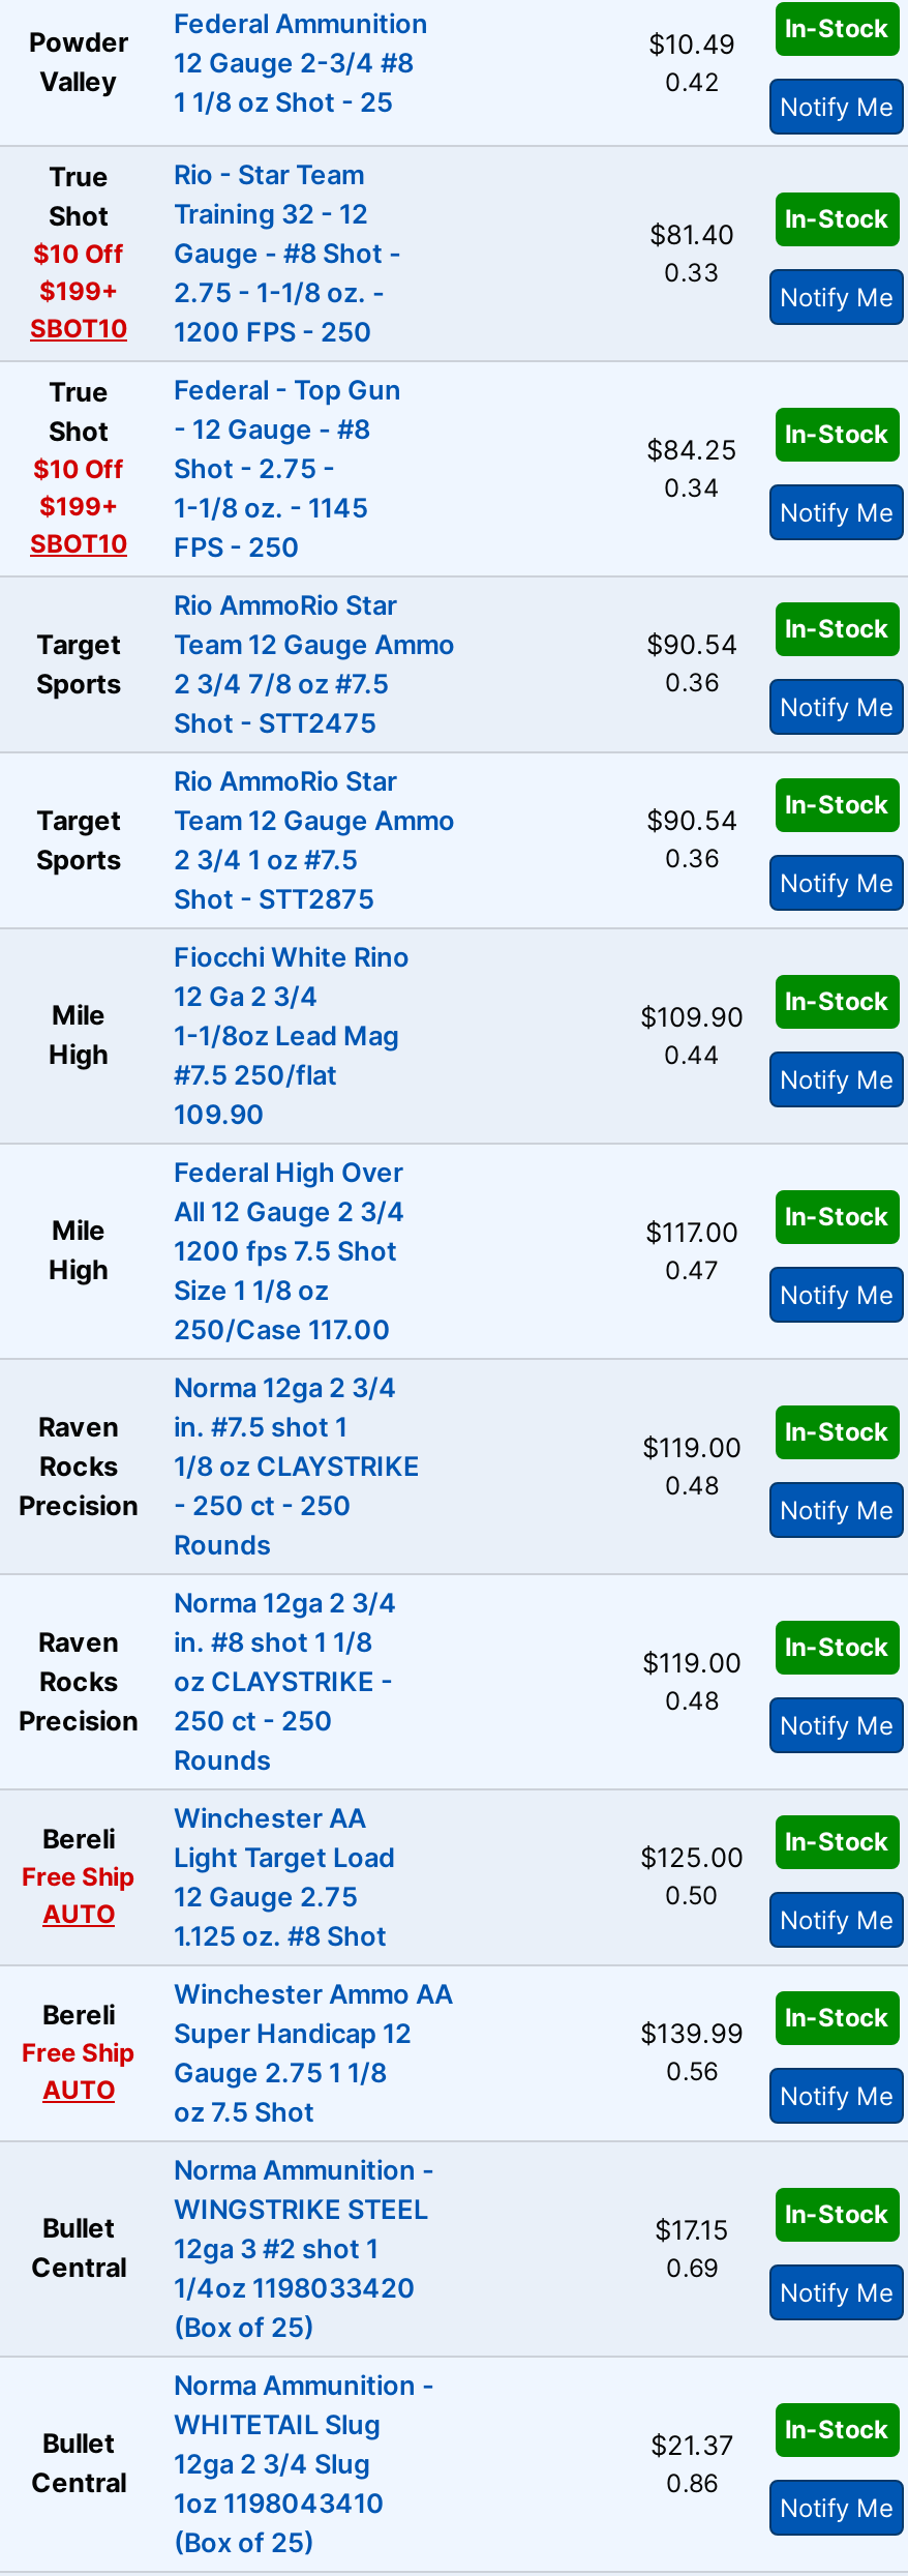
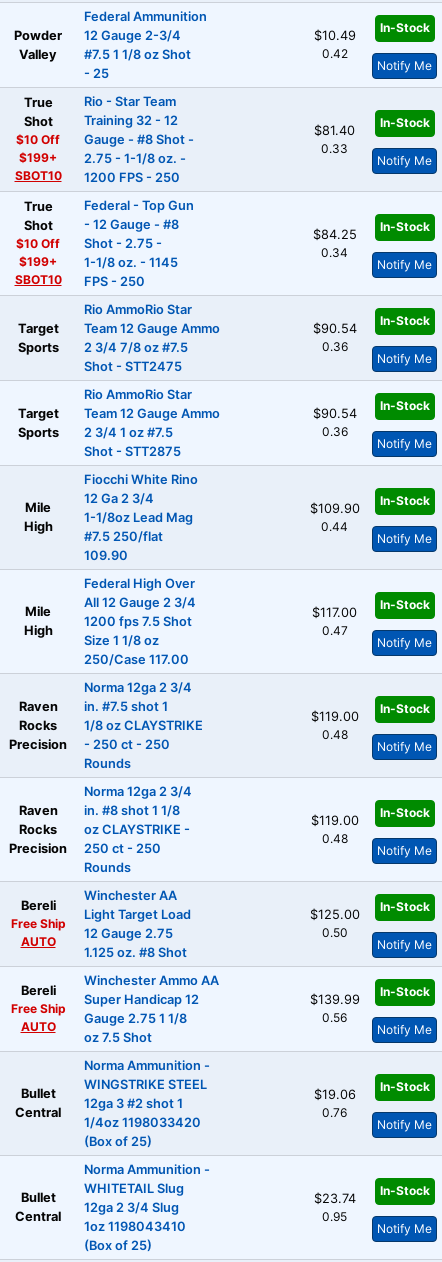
- 12 Gauge 2-3/4 #8
- 1 1/8 oz Shot - 25
+ 12 Gauge 2-3/4
+ #7.5 1 1/8 oz Shot
+ - 25

- $17.15
+ $19.06

- 0.69
+ 0.76

- $21.37
+ $23.74

- 0.86
+ 0.95
